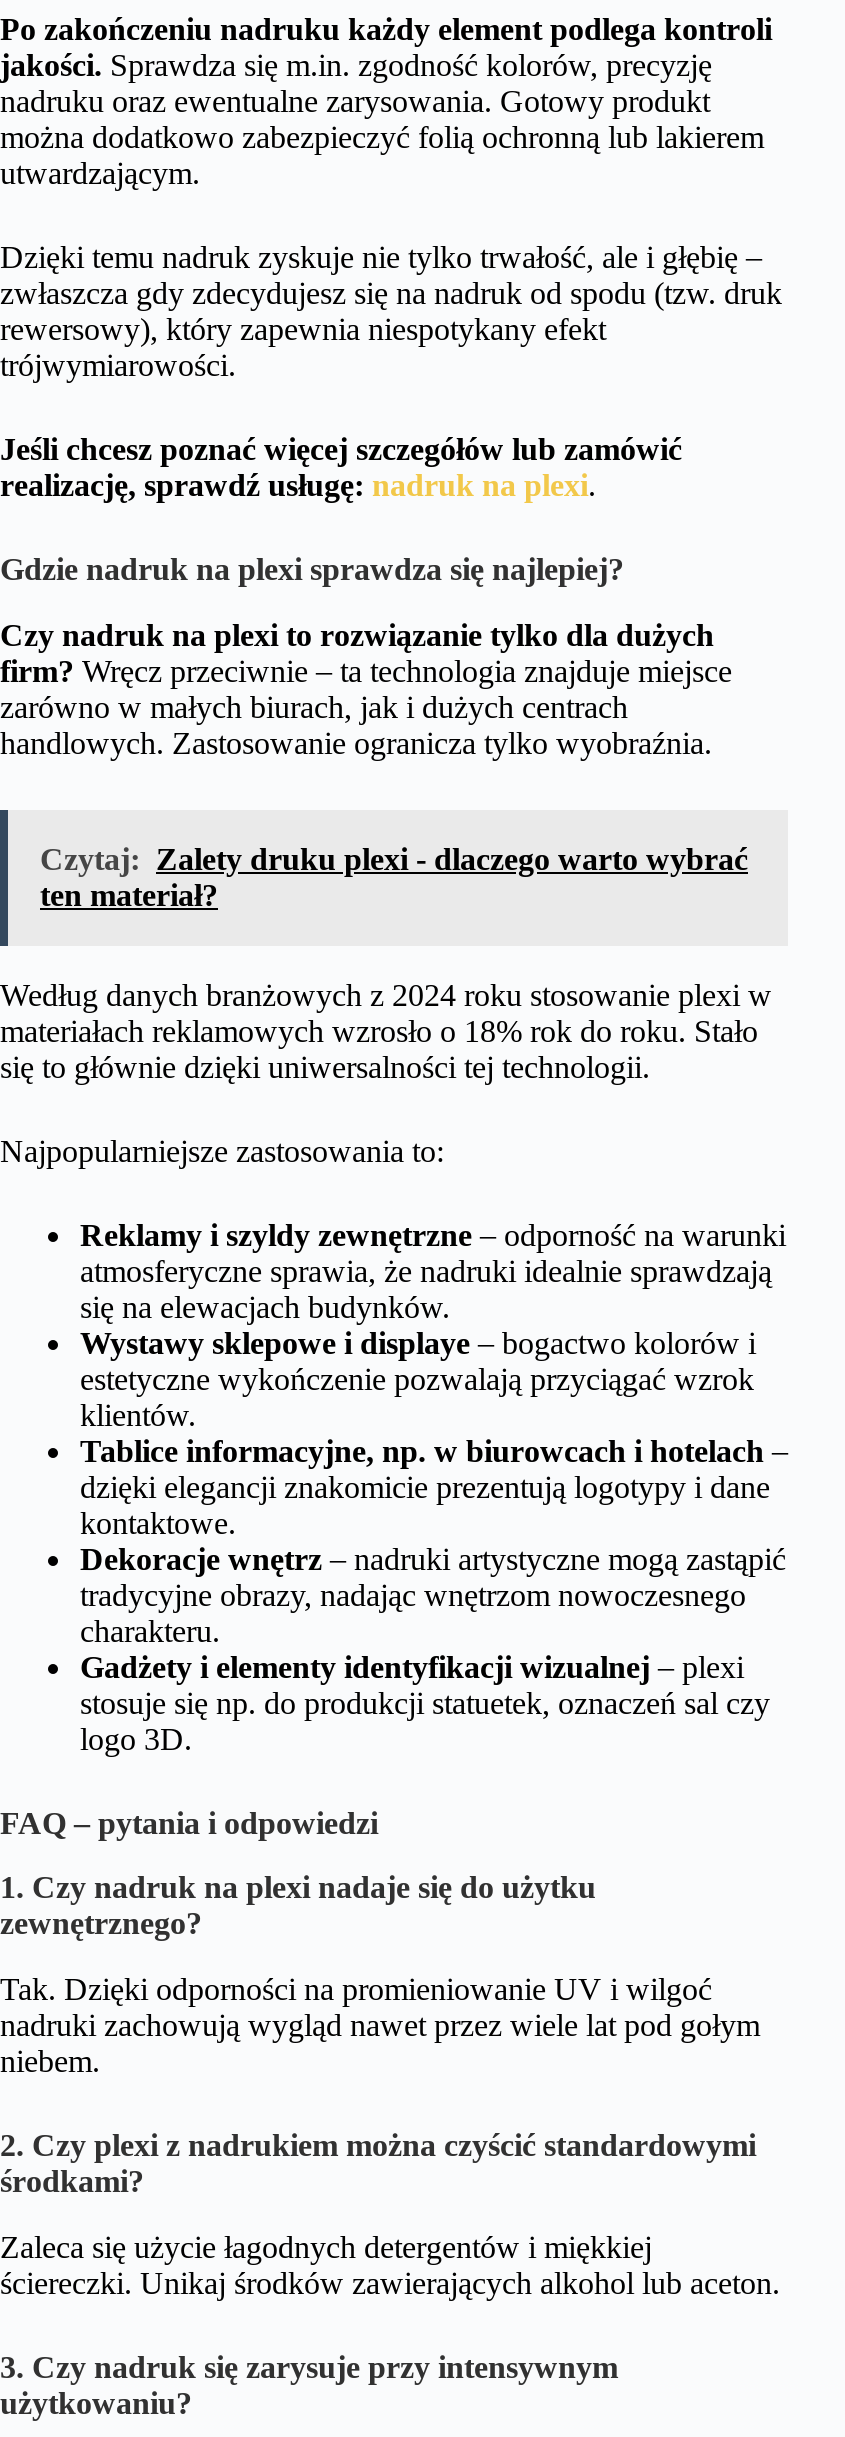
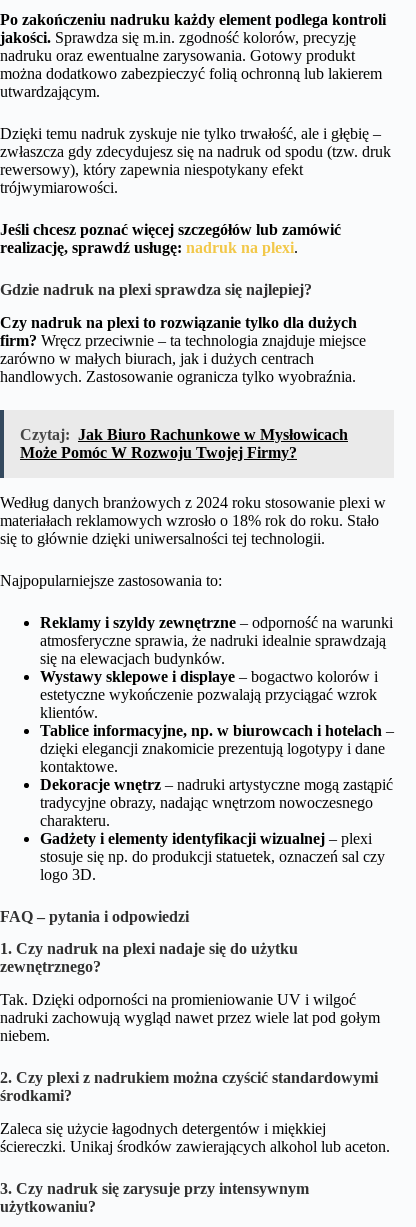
- Czytaj: Zalety druku plexi - dlaczego warto wybrać
- ten materiał?
+ Czytaj: Jak Biuro Rachunkowe w Mysłowicach
+ Może Pomóc W Rozwoju Twojej Firmy?
